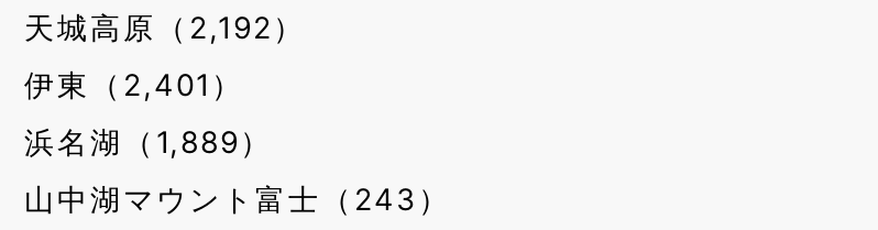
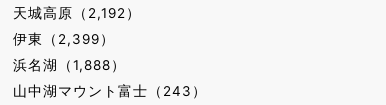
- 伊東（2,401）
+ 伊東（2,399）

- 浜名湖（1,889）
+ 浜名湖（1,888）
